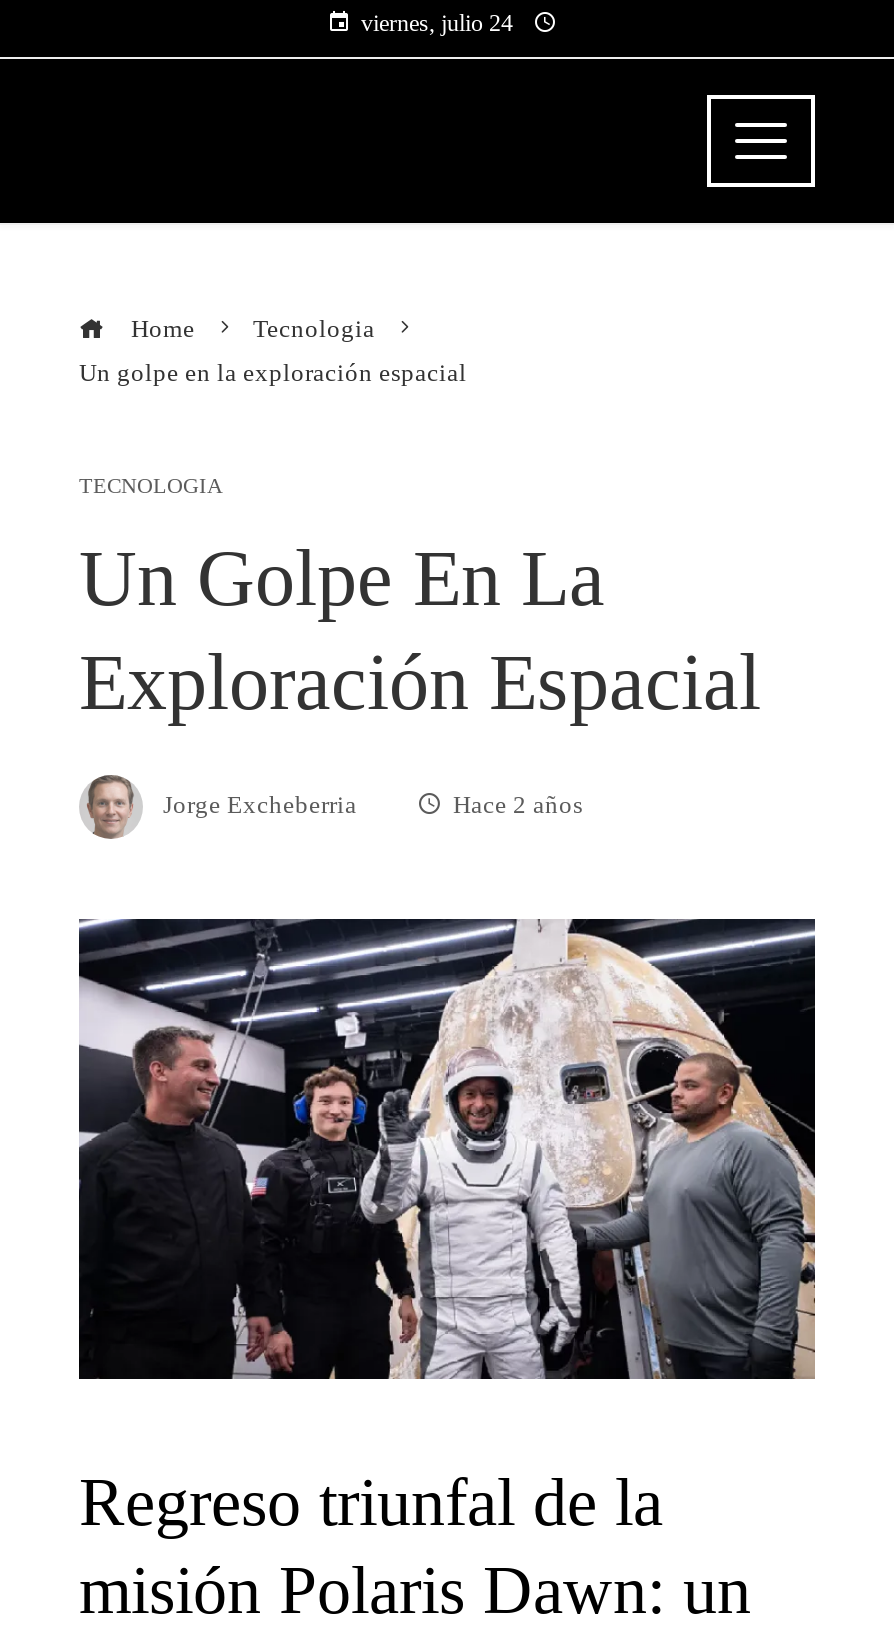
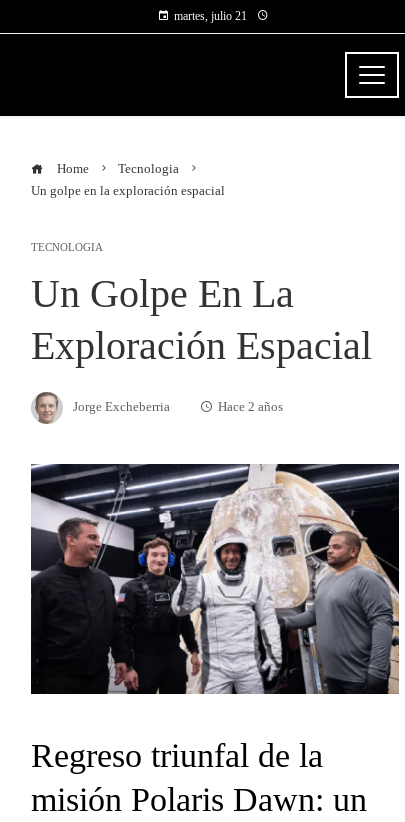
- viernes, julio 24
+ martes, julio 21
